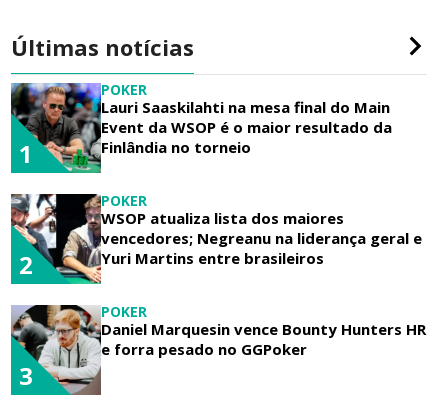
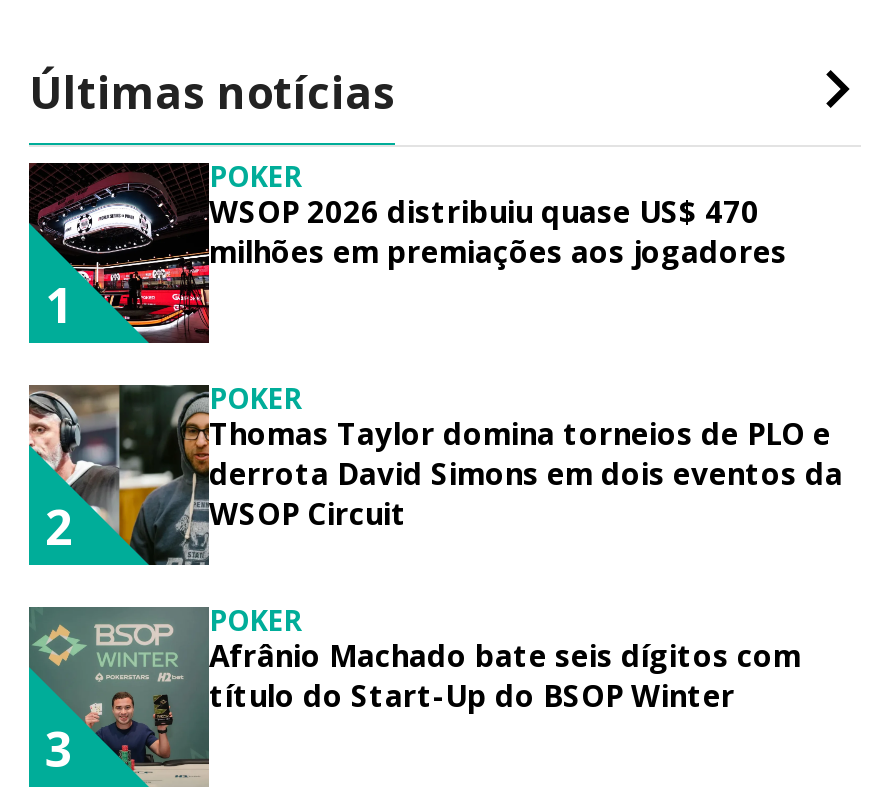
- [image]
- Lauri Saaskilahti na mesa final do Main
- Event da WSOP é o maior resultado da
- Finlândia no torneio
+ [image]
+ WSOP 2026 distribuiu quase US$ 470
+ milhões em premiações aos jogadores

- [image]
- WSOP atualiza lista dos maiores
- vencedores; Negreanu na liderança geral e
- Yuri Martins entre brasileiros
+ [image]
+ Thomas Taylor domina torneios de PLO e
+ derrota David Simons em dois eventos da
+ WSOP Circuit

- [image]
- Daniel Marquesin vence Bounty Hunters HR
- e forra pesado no GGPoker
+ [image]
+ Afrânio Machado bate seis dígitos com
+ título do Start-Up do BSOP Winter
